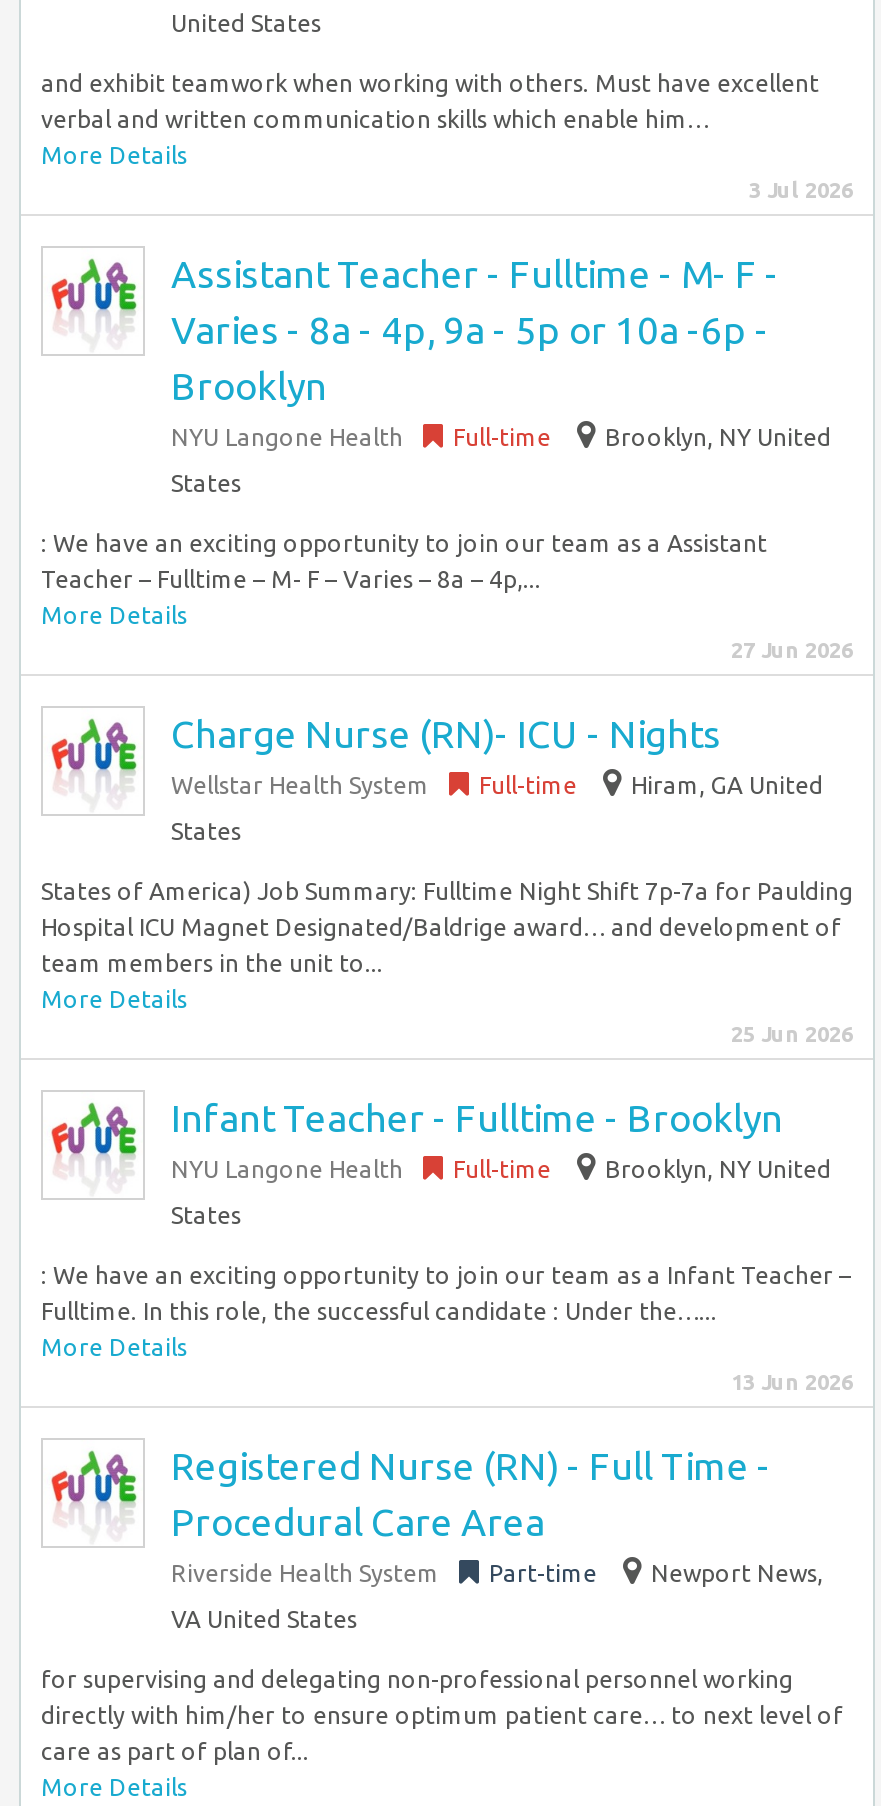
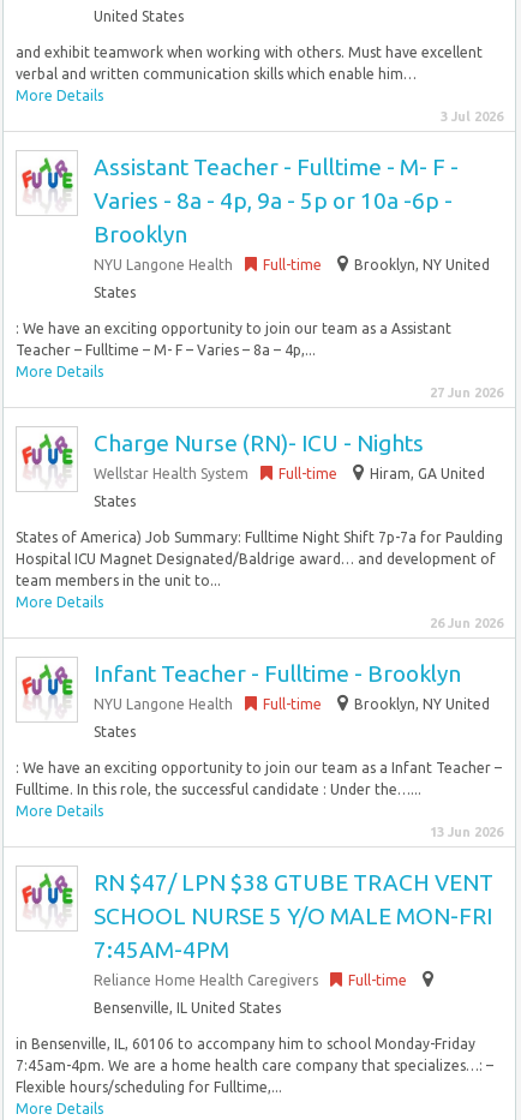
- 25 Jun 2026
+ 26 Jun 2026

- Registered Nurse (RN) - Full Time -
- Procedural Care Area
- Riverside Health System
- Part-time
- Newport News,
+ RN $47/ LPN $38 GTUBE TRACH VENT
+ SCHOOL NURSE 5 Y/O MALE MON-FRI
+ 7:45AM-4PM
+ Reliance Home Health Caregivers
+ Full-time

- VA United States
+ Bensenville, IL United States

- for supervising and delegating non-professional personnel working
- directly with him/her to ensure optimum patient care… to next level of
- care as part of plan of...
+ in Bensenville, IL, 60106 to accompany him to school Monday-Friday
+ 7:45am-4pm. We are a home health care company that specializes…: –
+ Flexible hours/scheduling for Fulltime,...
